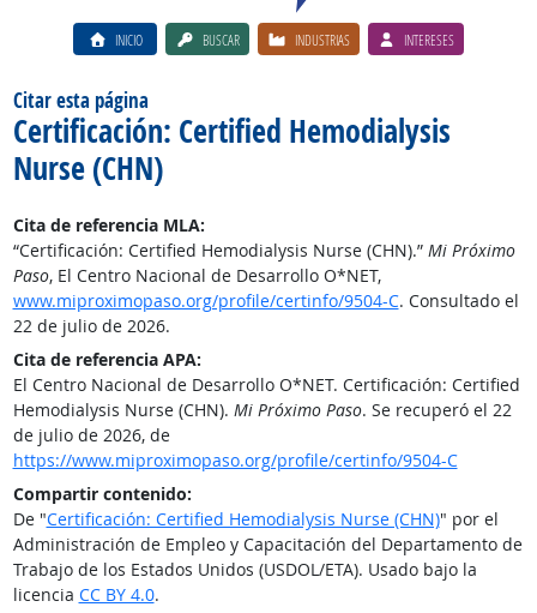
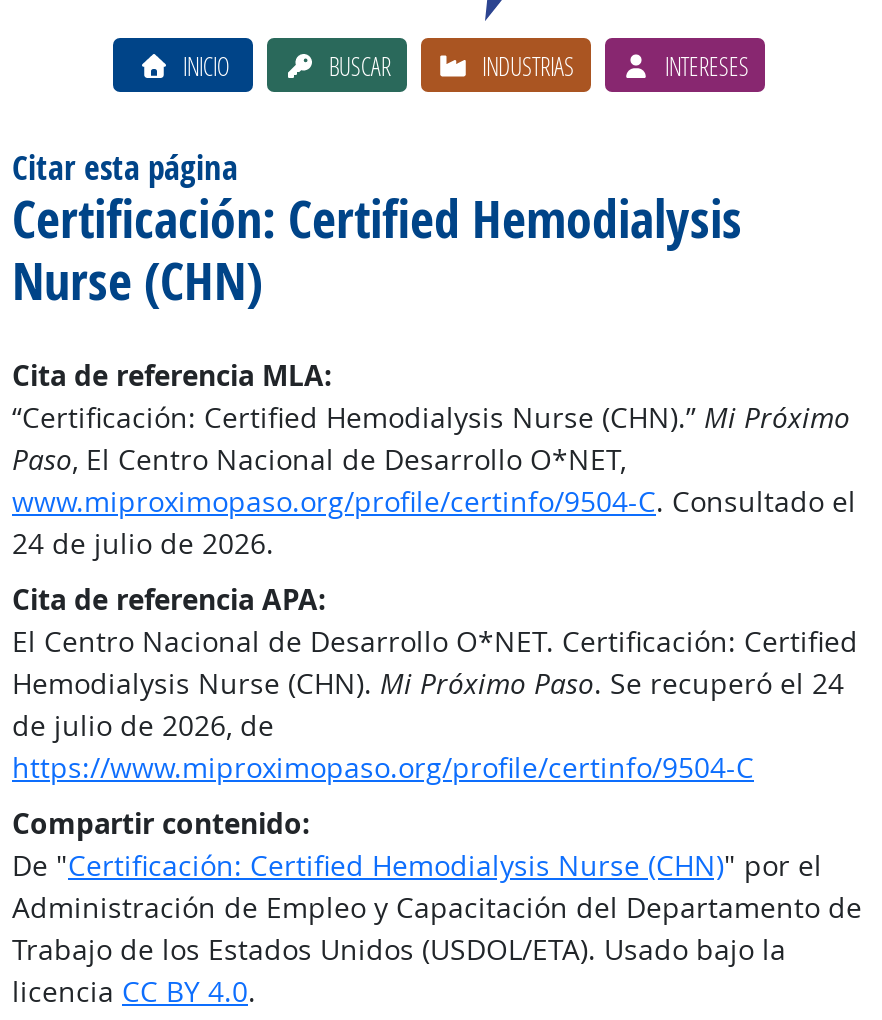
- 22 de julio de 2026.
+ 24 de julio de 2026.

- Hemodialysis Nurse (CHN). Mi Próximo Paso. Se recuperó el 22
+ Hemodialysis Nurse (CHN). Mi Próximo Paso. Se recuperó el 24
